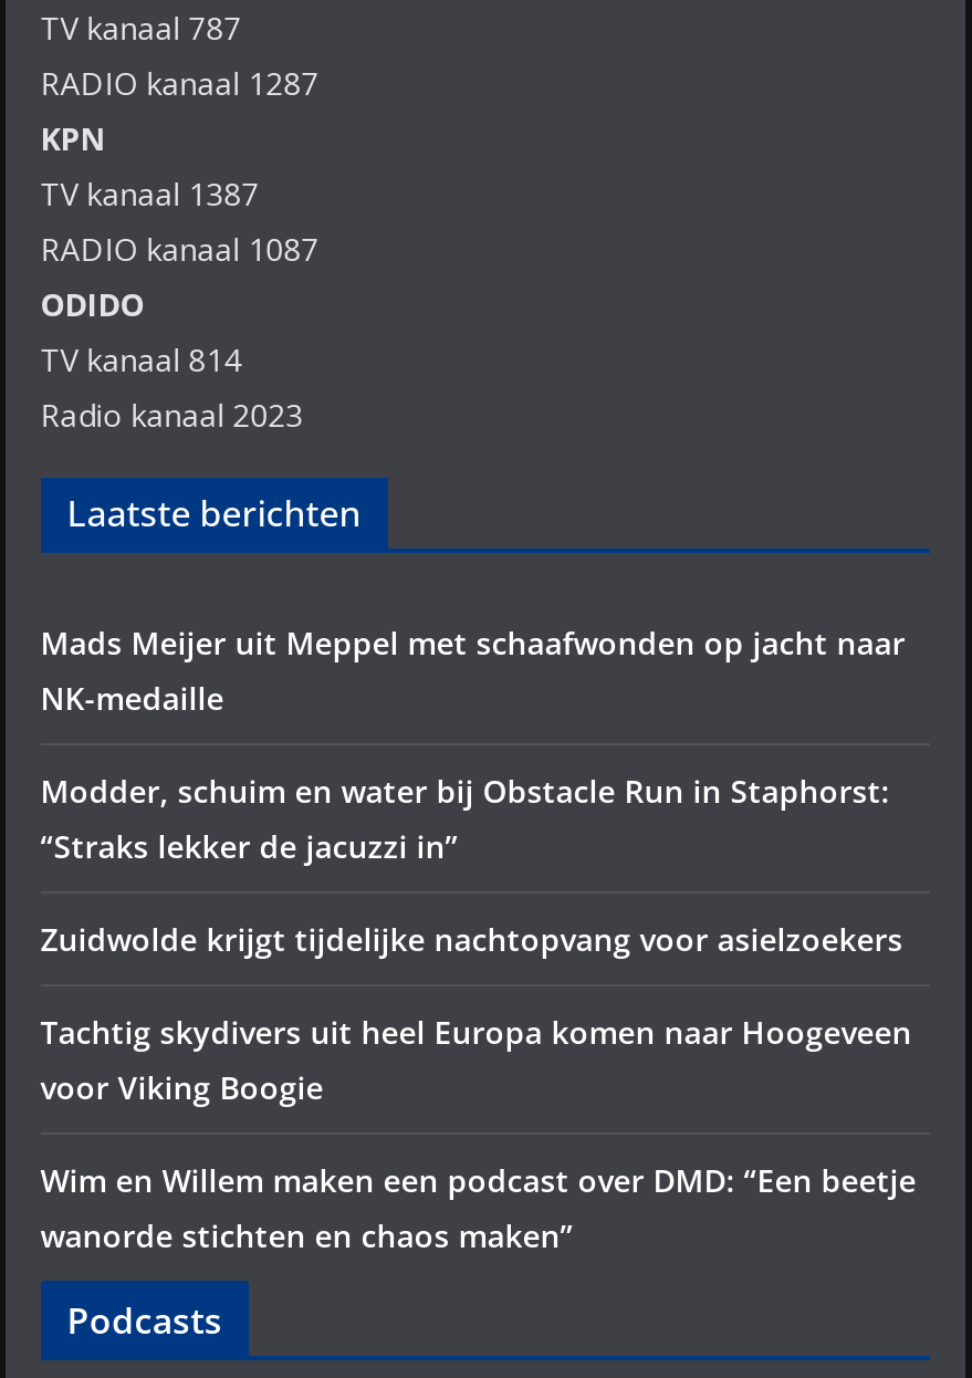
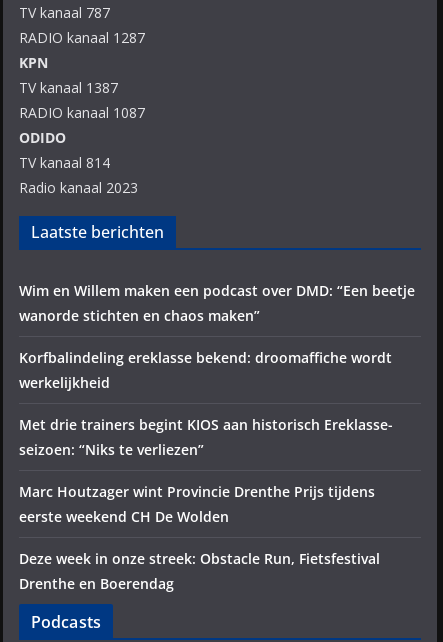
- Mads Meijer uit Meppel met schaafwonden op jacht naar
- NK-medaille
- Modder, schuim en water bij Obstacle Run in Staphorst:
- “Straks lekker de jacuzzi in”
- Zuidwolde krijgt tijdelijke nachtopvang voor asielzoekers
- Tachtig skydivers uit heel Europa komen naar Hoogeveen
- voor Viking Boogie

moved up: Wim en Willem maken een podcast over DMD: “Een beetje | wanorde stichten en chaos maken”

+ Korfbalindeling ereklasse bekend: droomaffiche wordt
+ werkelijkheid
+ Met drie trainers begint KIOS aan historisch Ereklasse-
+ seizoen: “Niks te verliezen”
+ Marc Houtzager wint Provincie Drenthe Prijs tijdens
+ eerste weekend CH De Wolden
+ Deze week in onze streek: Obstacle Run, Fietsfestival
+ Drenthe en Boerendag
